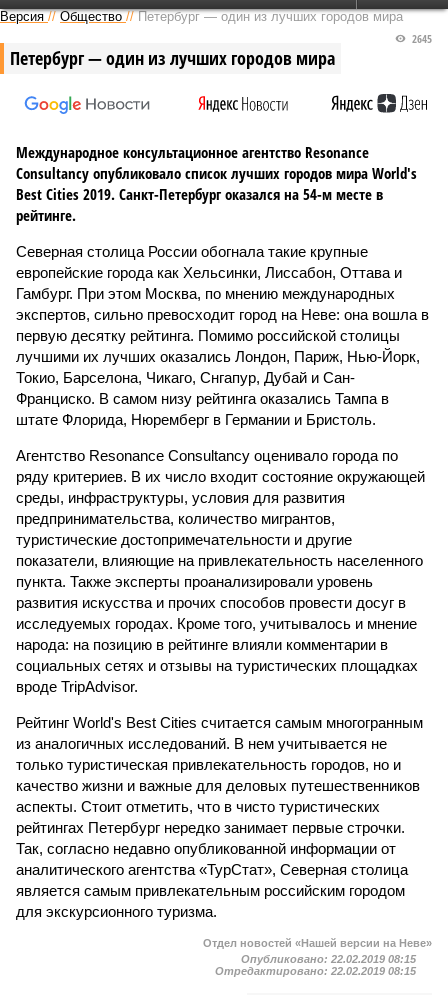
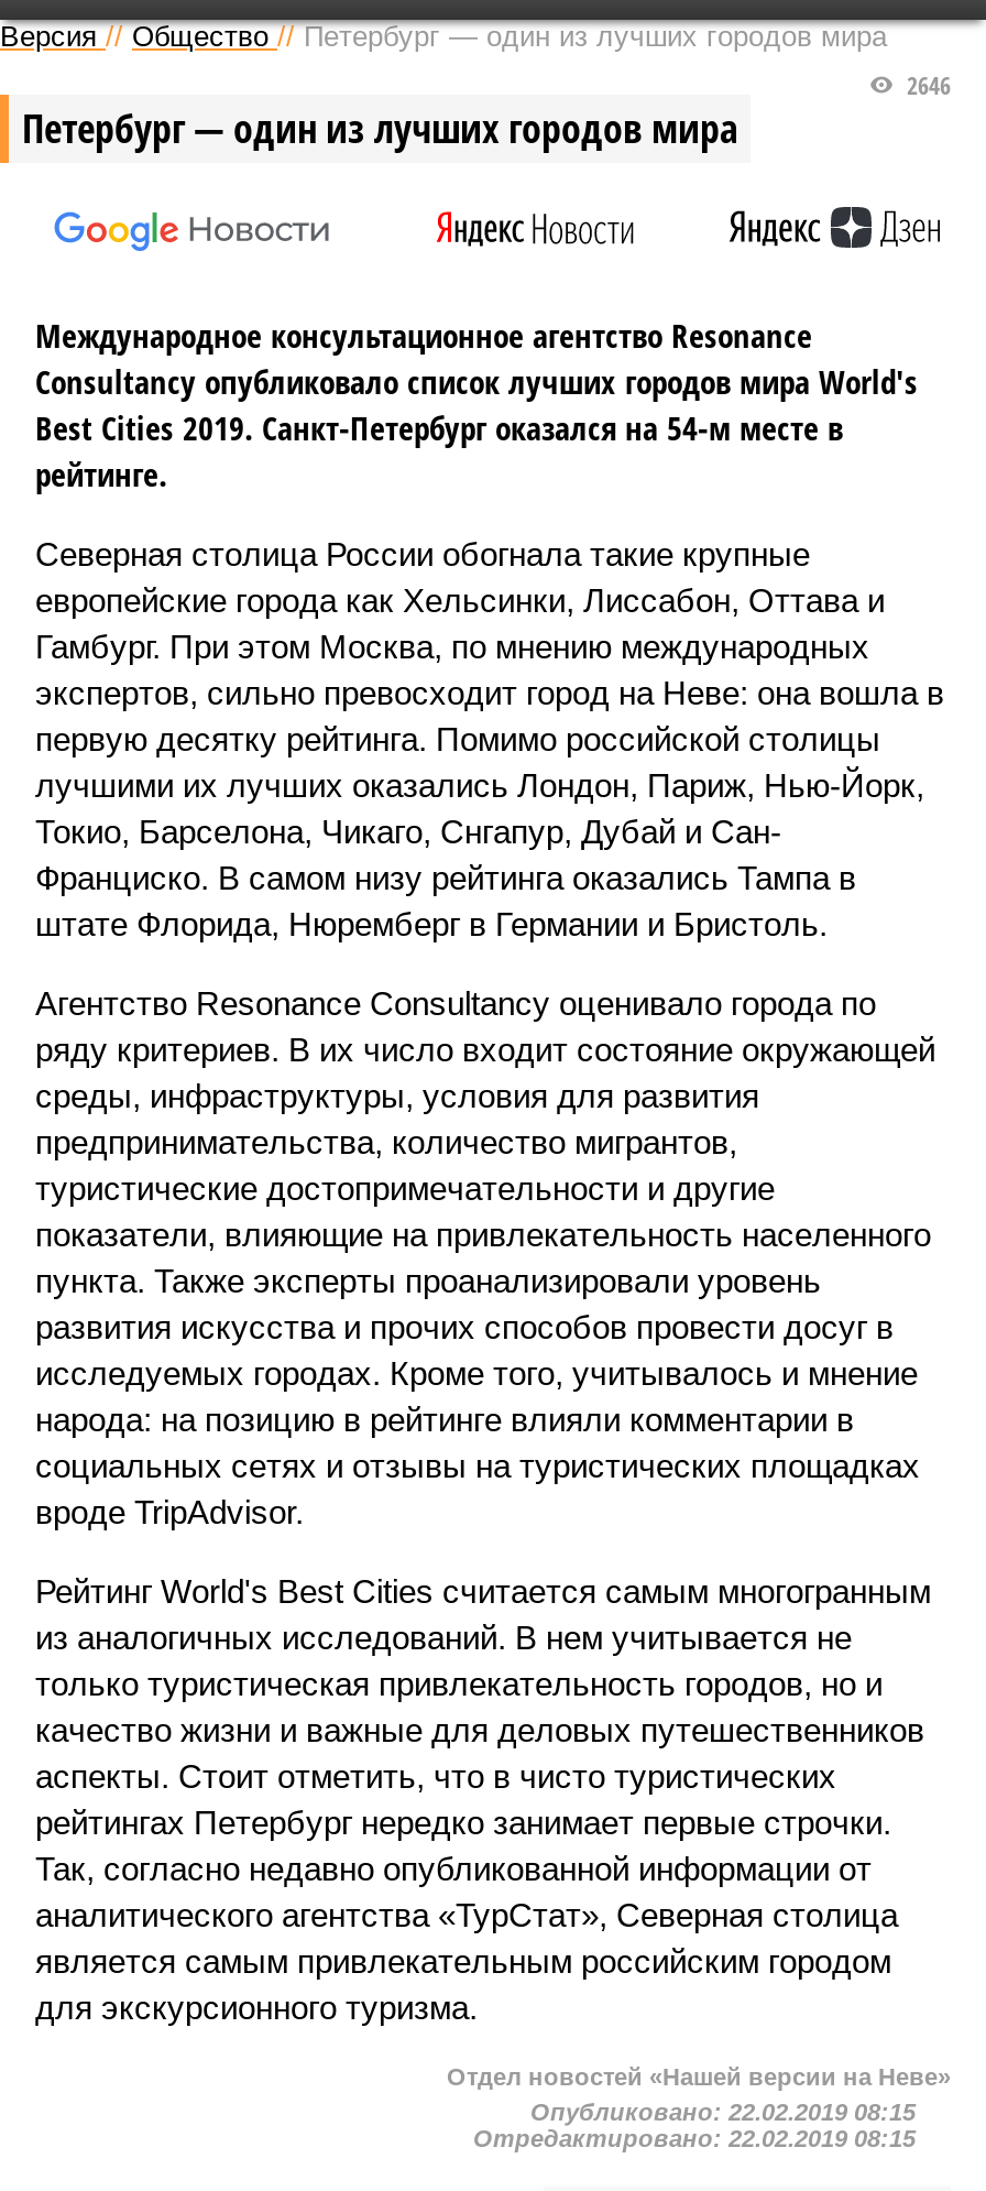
- 2645
+ 2646
